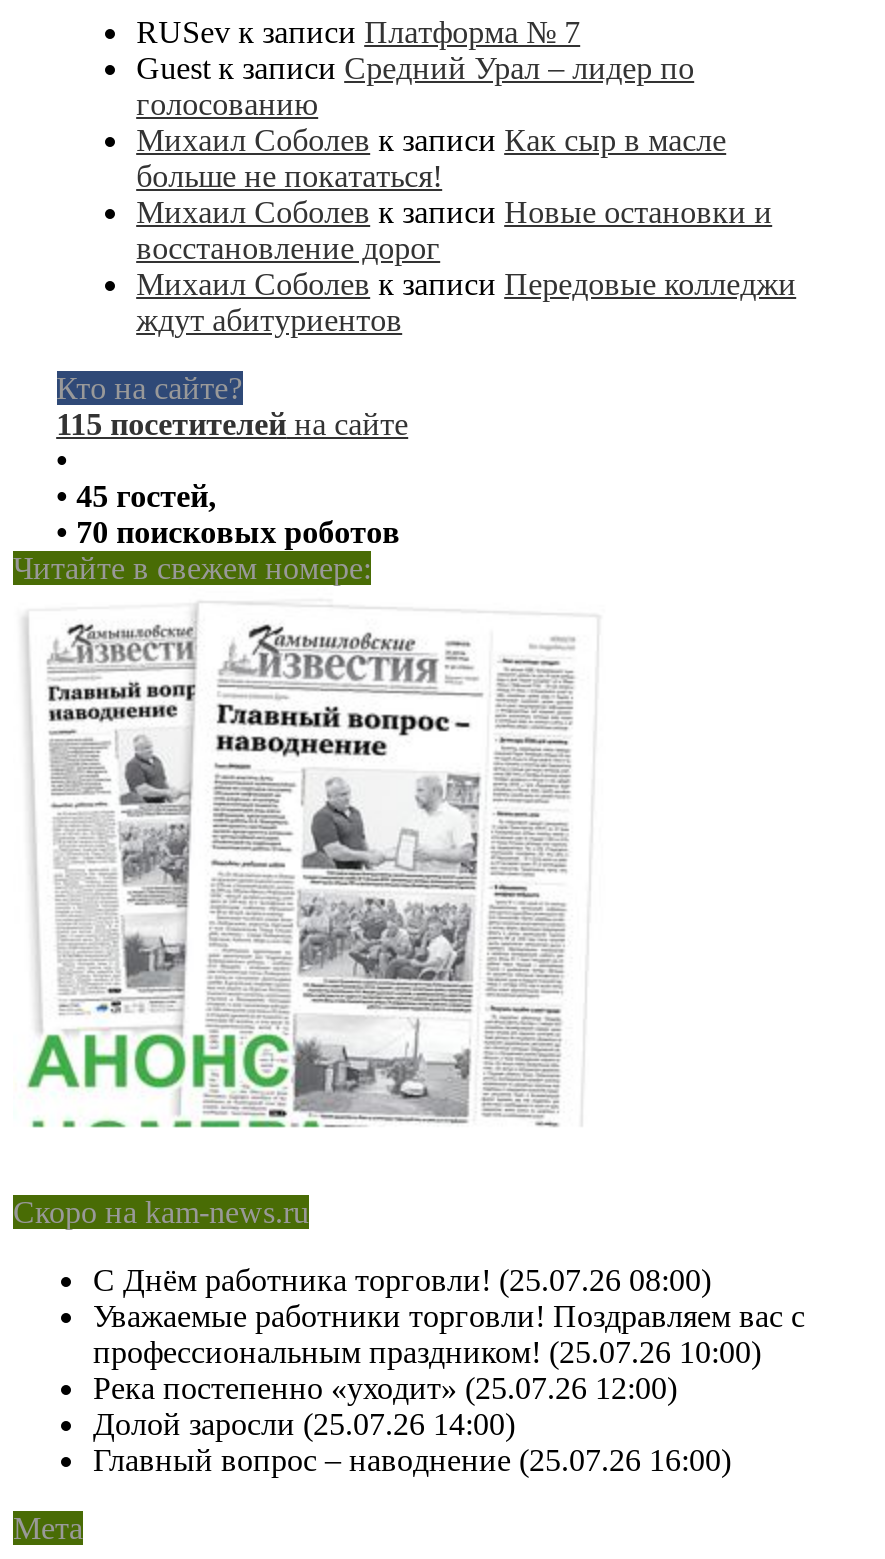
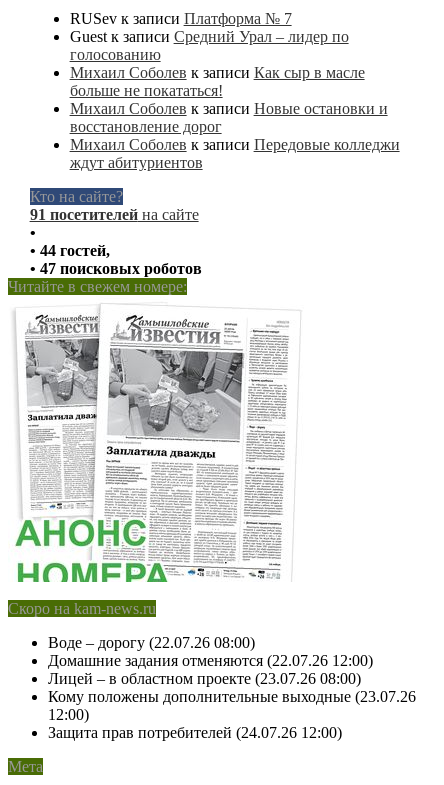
- 115 посетителей на сайте
+ 91 посетителей на сайте

- • 45 гостей,
+ • 44 гостей,

- • 70 поисковых роботов
+ • 47 поисковых роботов

- [image]
+ [image]

- С Днём работника торговли! (25.07.26 08:00)
- Уважаемые работники торговли! Поздравляем вас с
- профессиональным праздником! (25.07.26 10:00)
- Река постепенно «уходит» (25.07.26 12:00)
- Долой заросли (25.07.26 14:00)
- Главный вопрос – наводнение (25.07.26 16:00)
+ Воде – дорогу (22.07.26 08:00)
+ Домашние задания отменяются (22.07.26 12:00)
+ Лицей – в областном проекте (23.07.26 08:00)
+ Кому положены дополнительные выходные (23.07.26
+ 12:00)
+ Защита прав потребителей (24.07.26 12:00)
